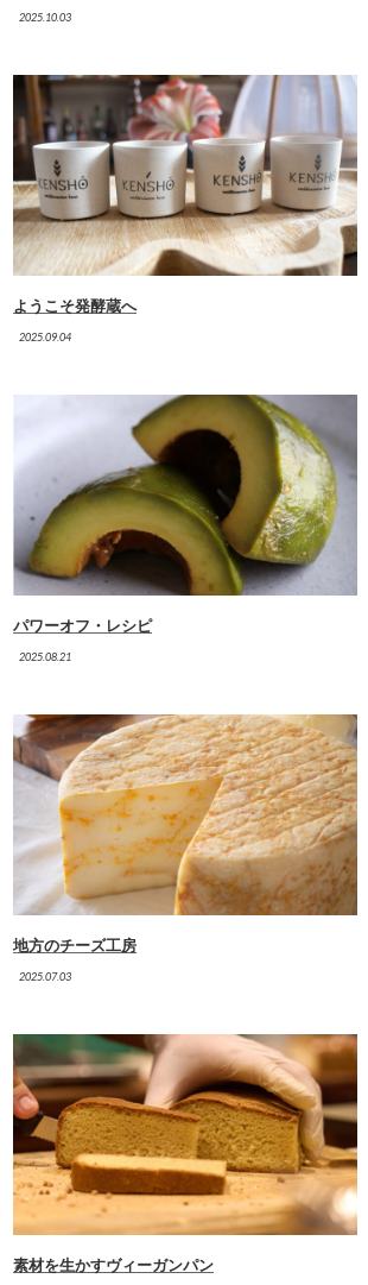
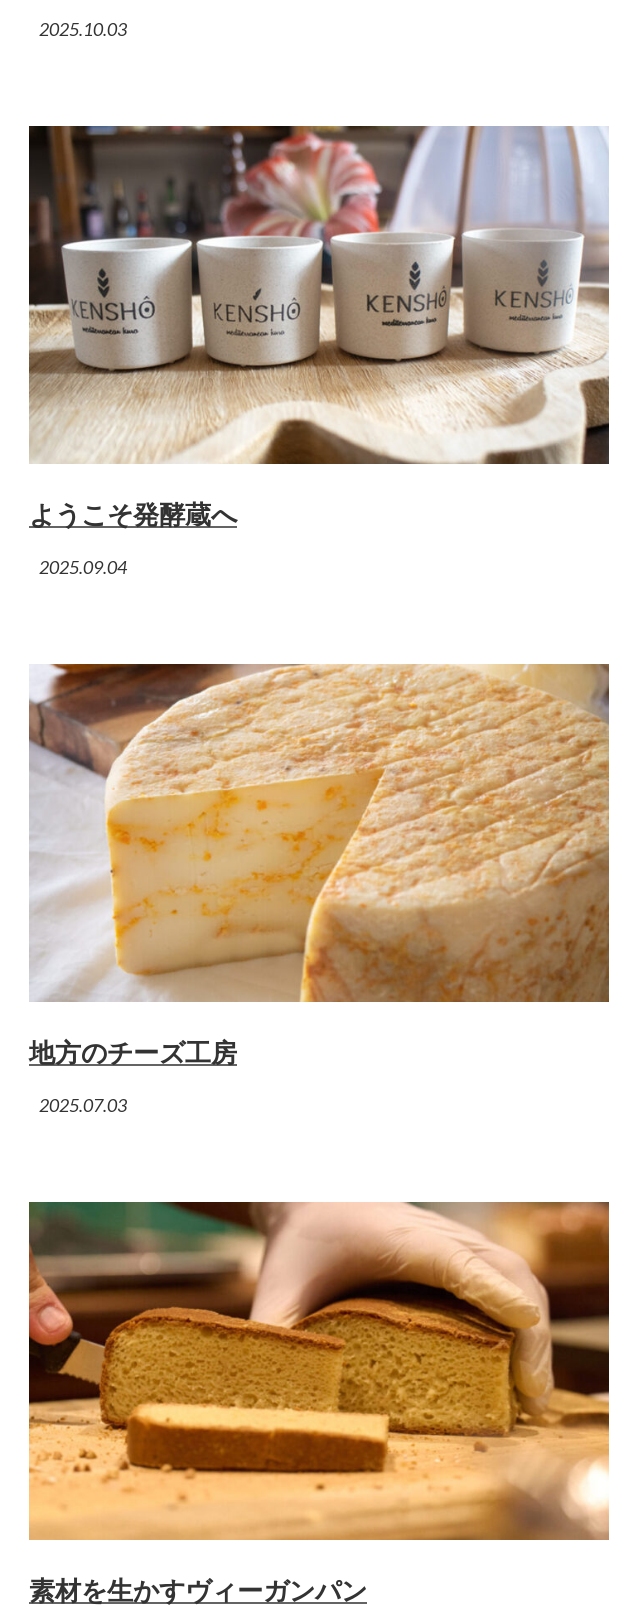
- [image]
- パワーオフ・レシピ
- 2025.08.21
